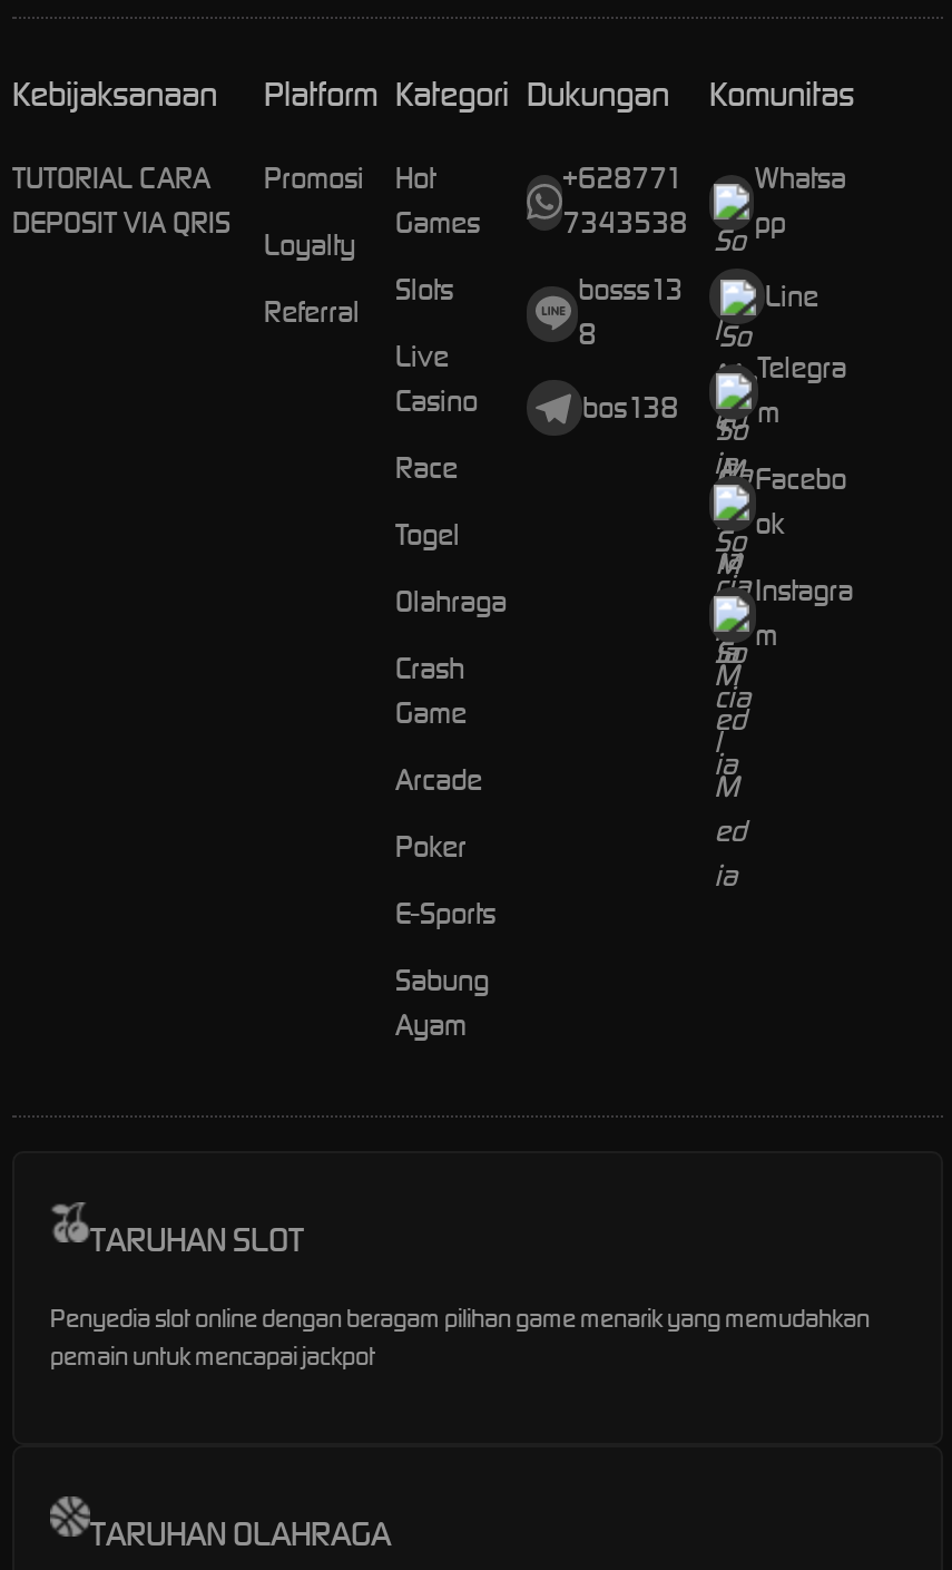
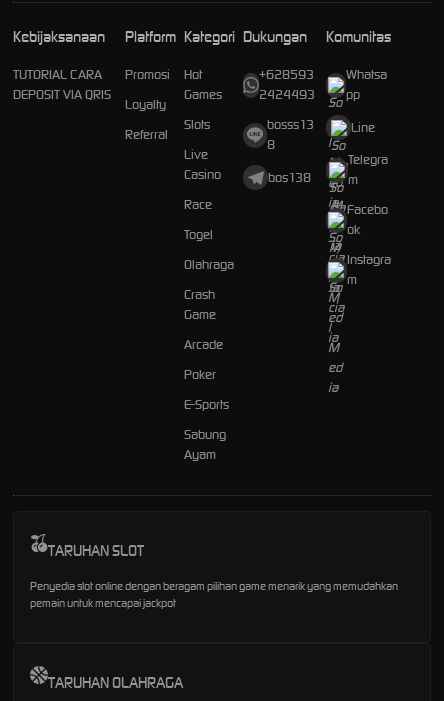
- +628771 Whatsa
+ +628593 Whatsa

- 7343538 pp
+ 2424493 pp
